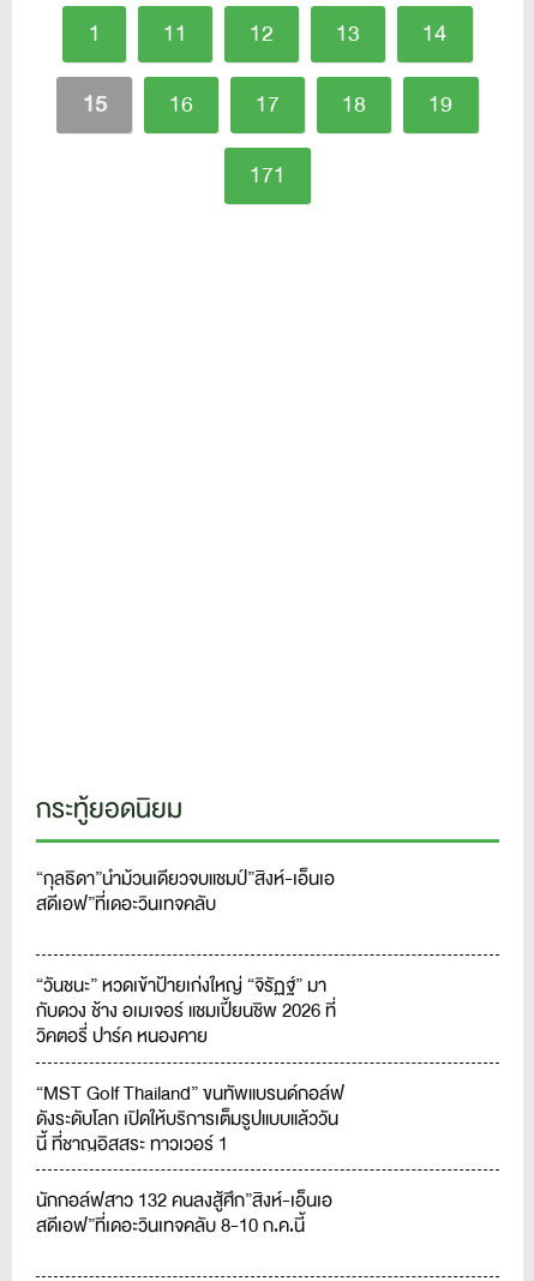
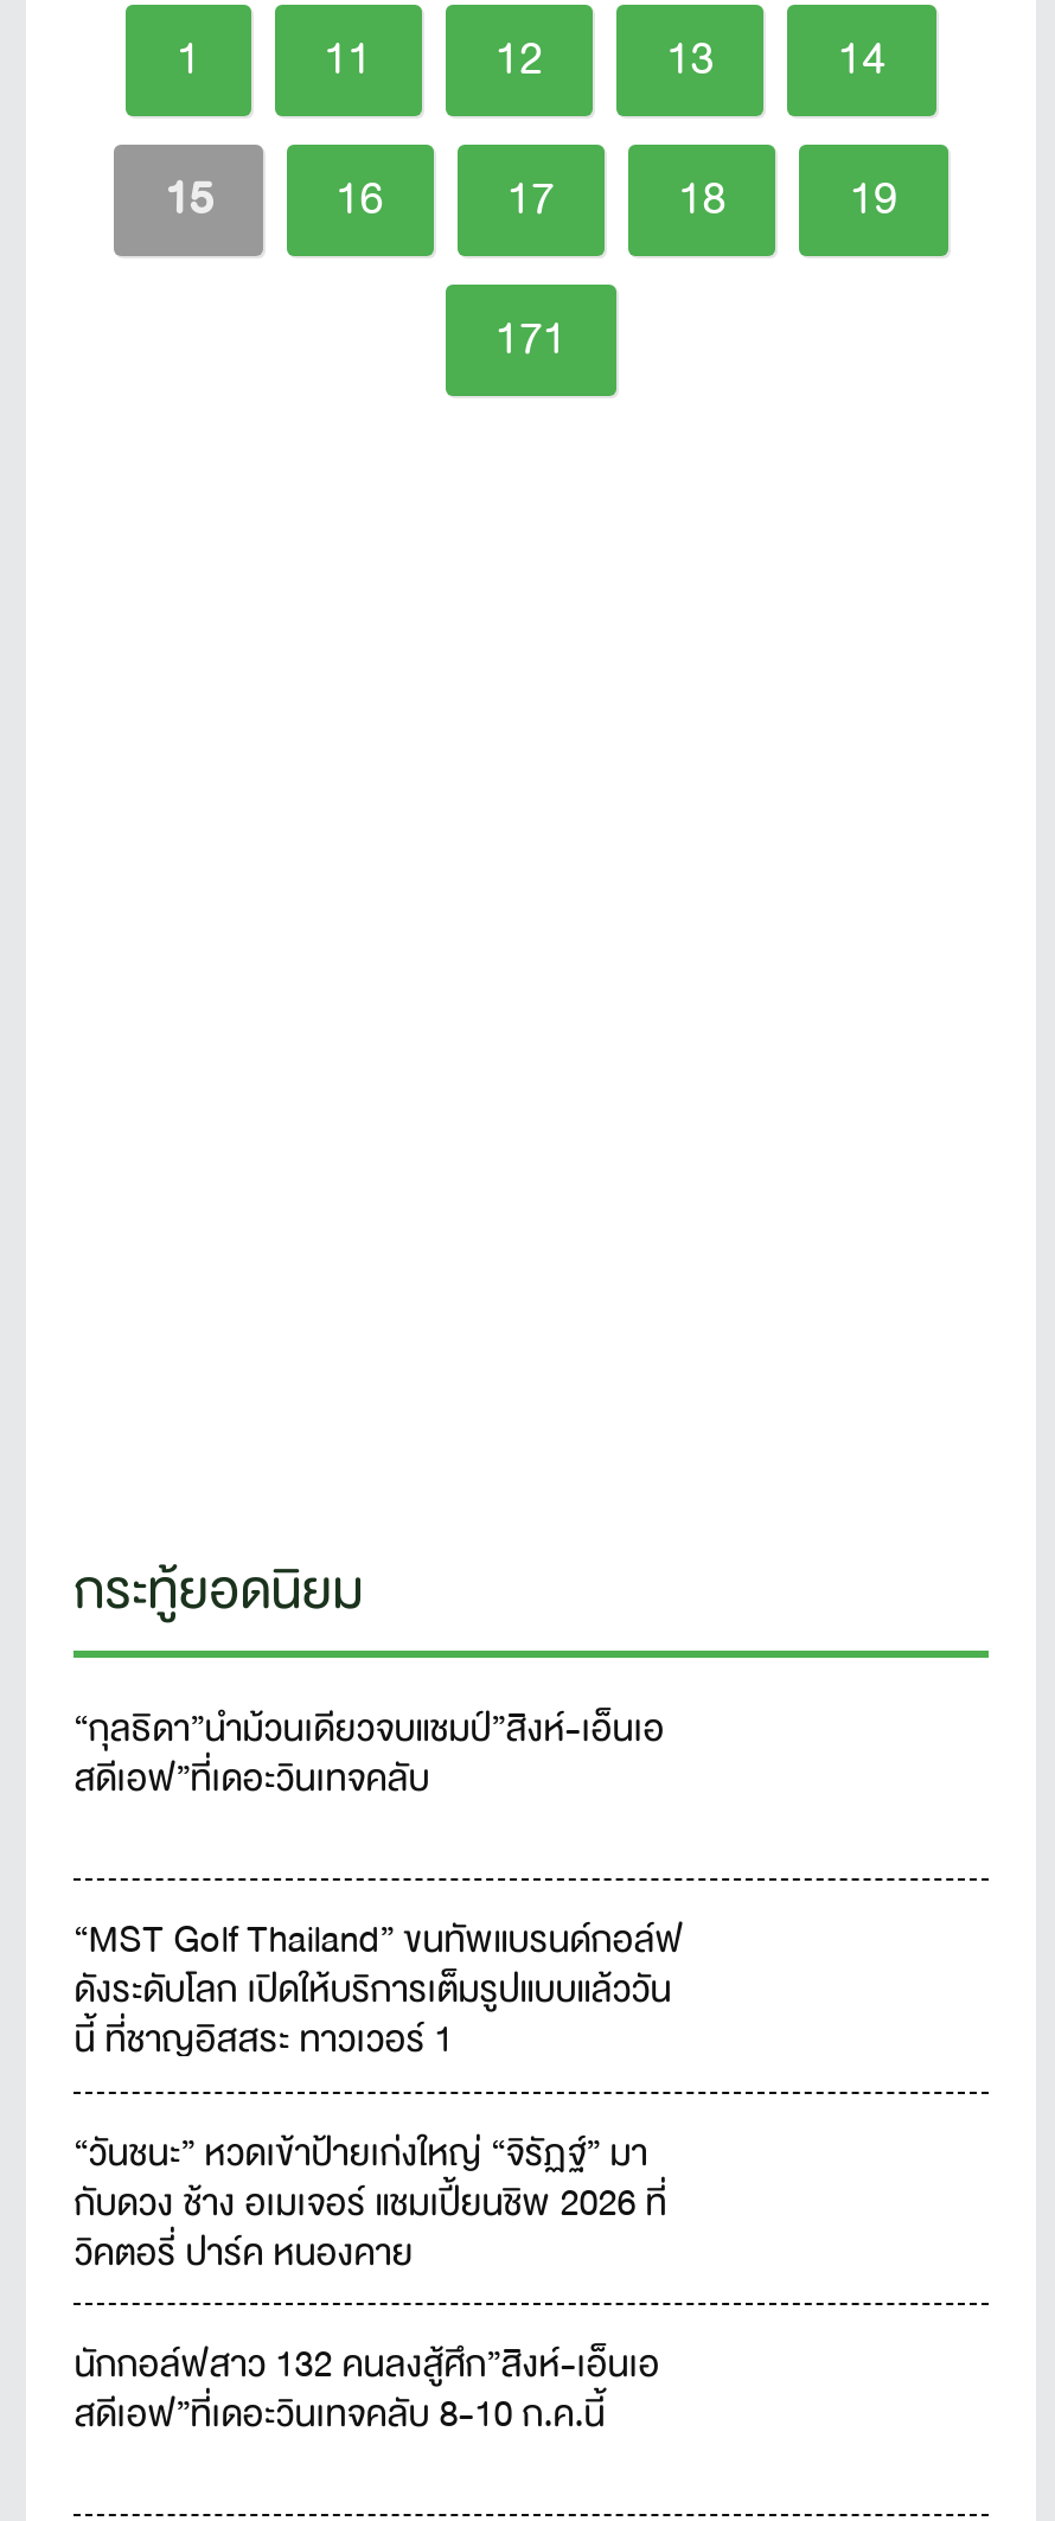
moved down: “วันชนะ” หวดเข้าป้ายเก่งใหญ่ “จิรัฏฐ์” มา | กับดวง ช้าง อเมเจอร์ แชมเปี้ยนชิพ 2026 ที่ | วิคตอรี่ ปาร์ค หนองคาย

moved up: “MST Golf Thailand” ขนทัพแบรนด์กอล์ฟ | ดังระดับโลก เปิดให้บริการเต็มรูปแบบแล้ววัน | นี้ ที่ชาญอิสสระ ทาวเวอร์ 1
